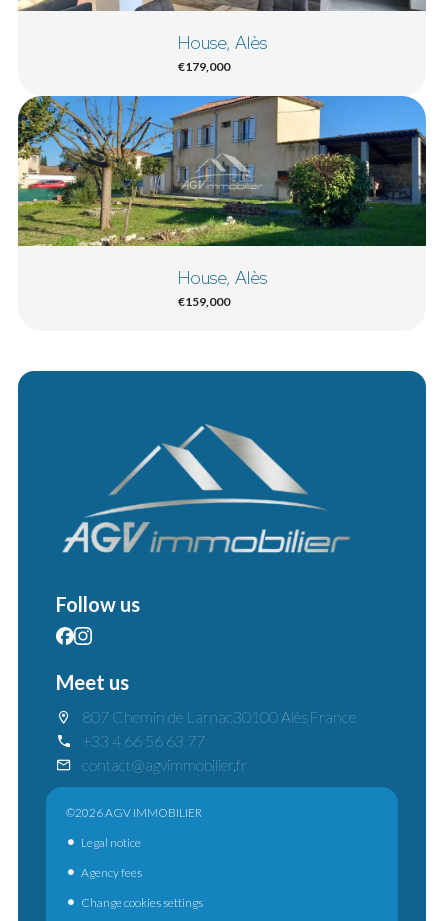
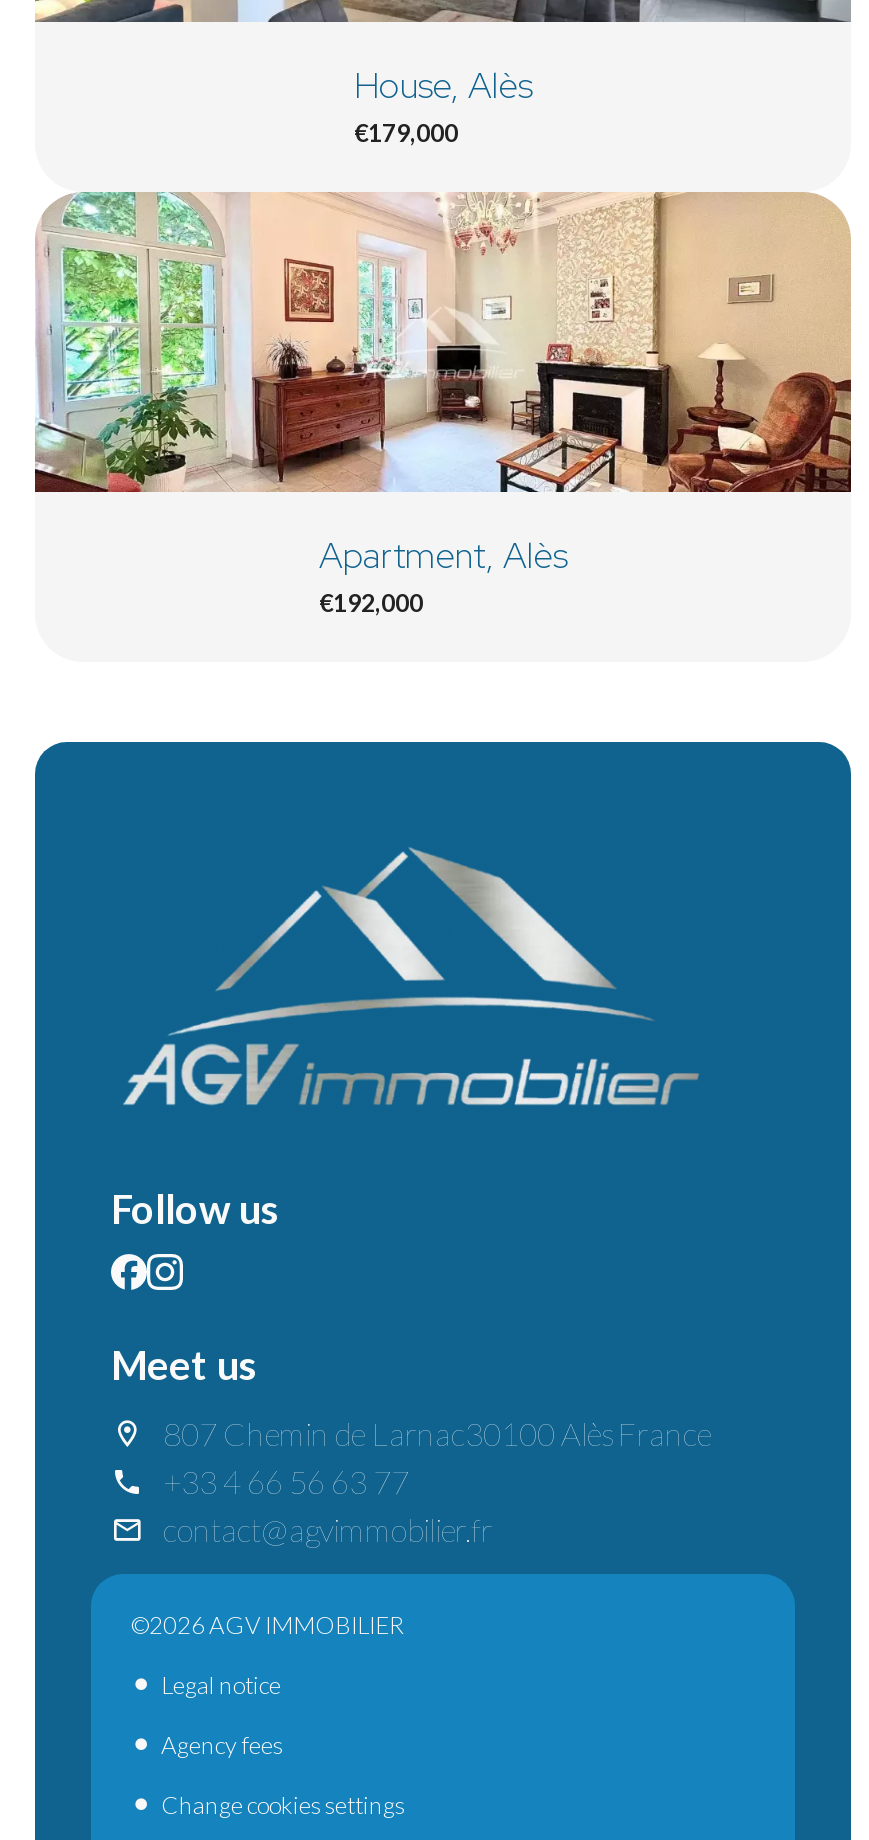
- [image]
- House, Alès
+ [image]
+ Apartment, Alès

- €159,000
+ €192,000
